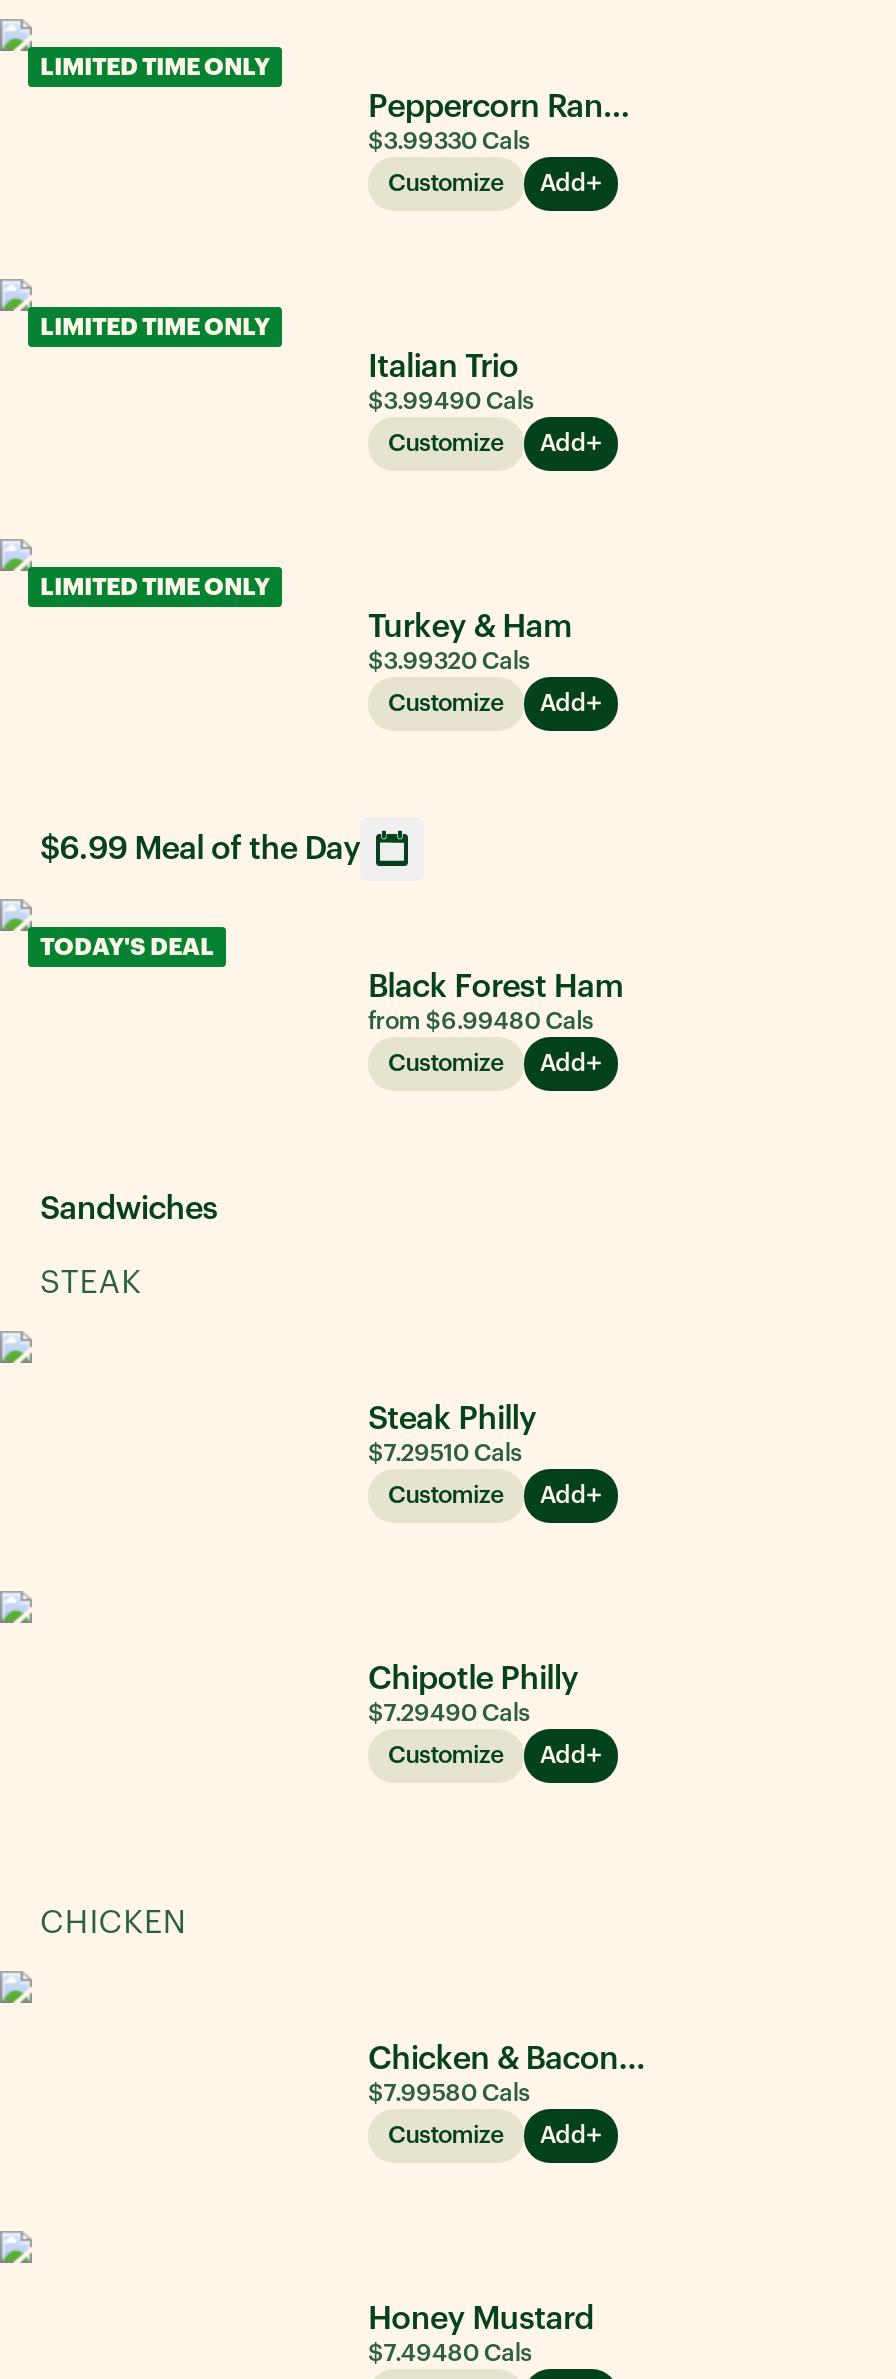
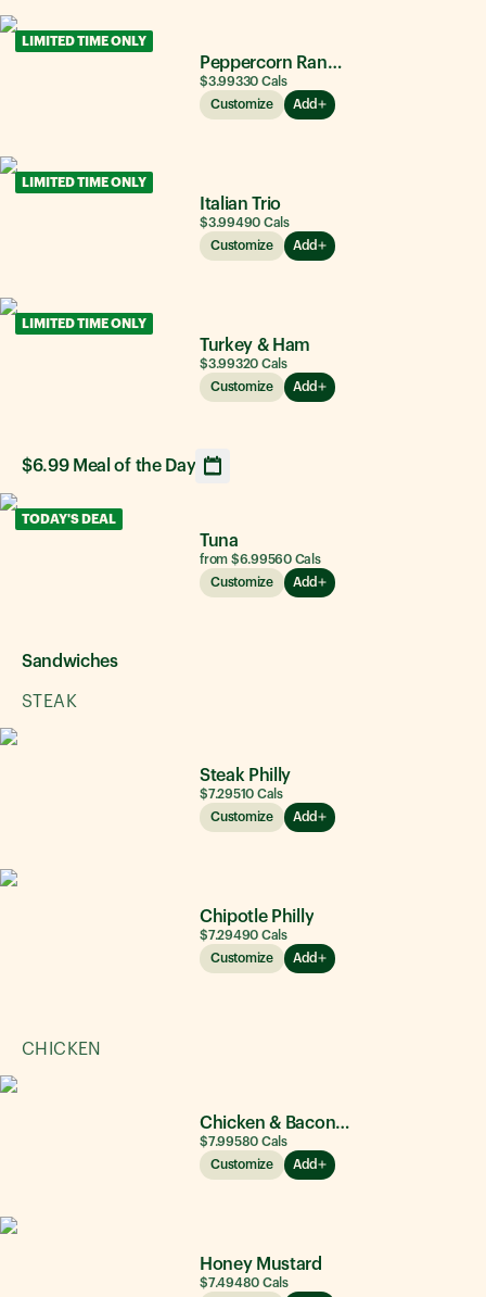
- Black Forest Ham
- from $6.99480 Cals
+ Tuna
+ from $6.99560 Cals
